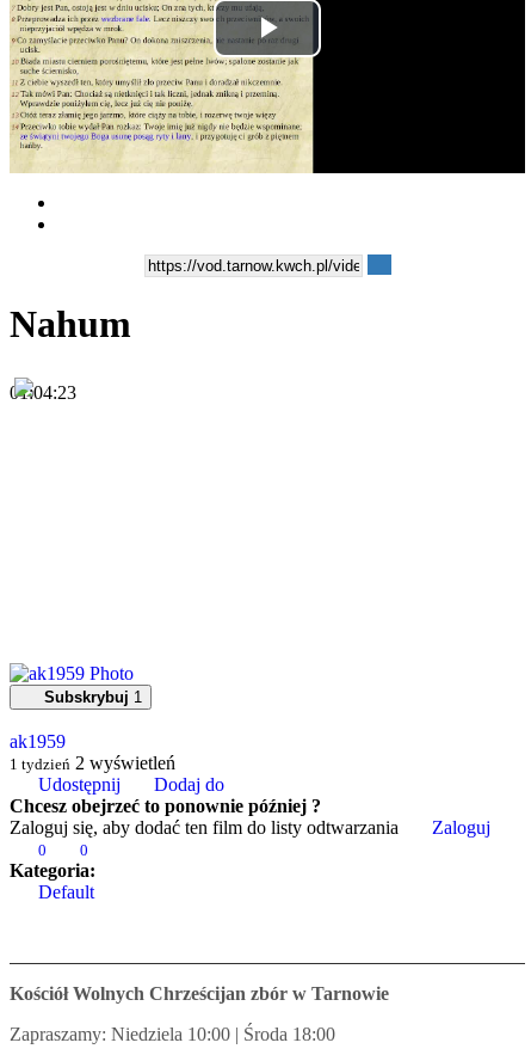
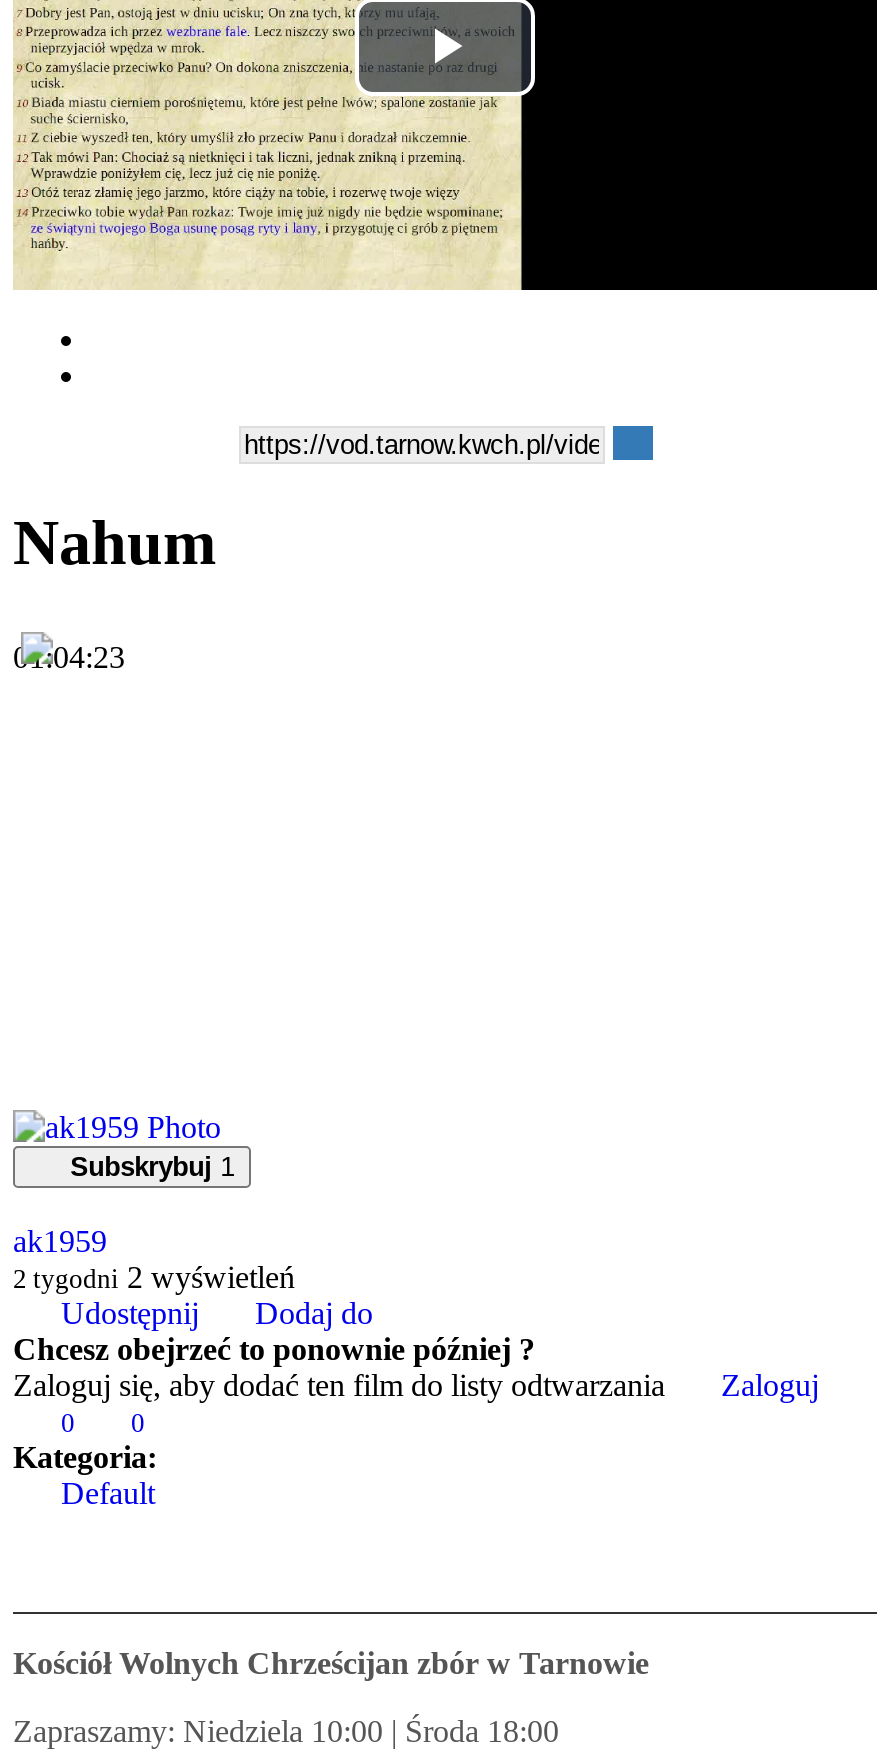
- 1 tydzień 2 wyświetleń
+ 2 tygodni 2 wyświetleń
